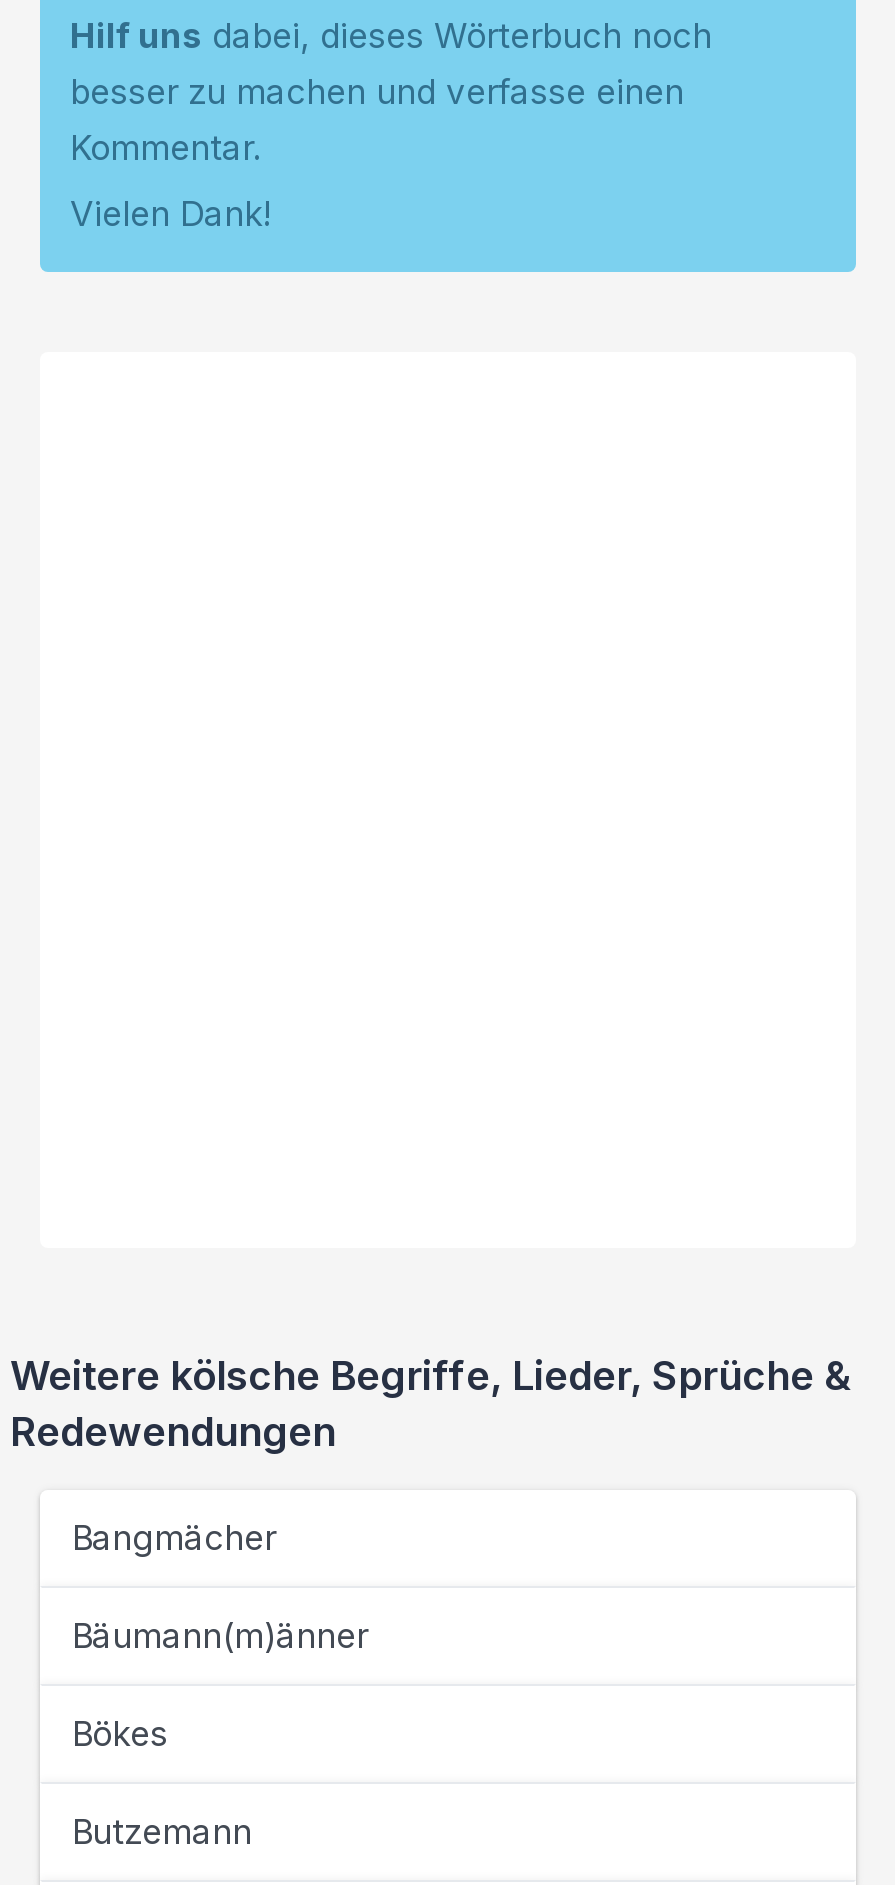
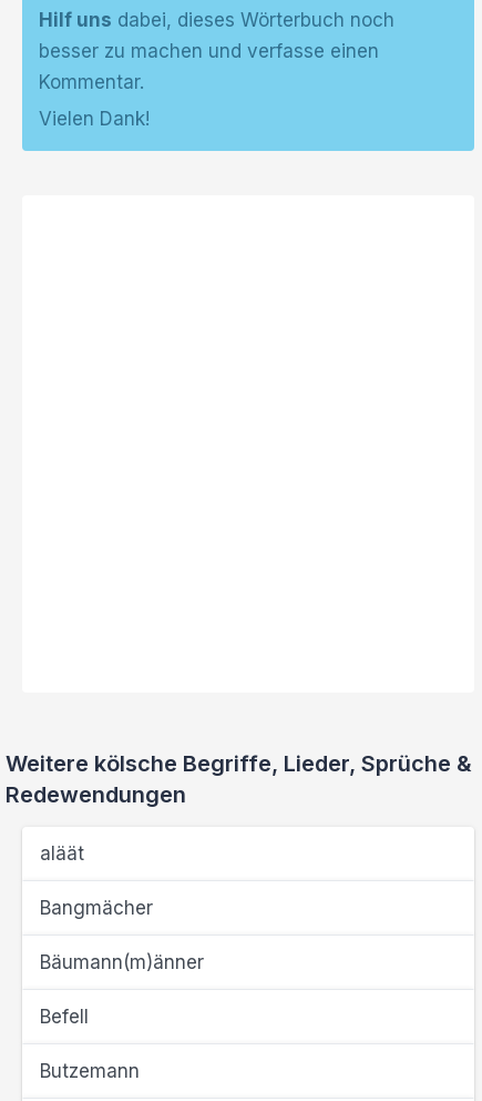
+ aläät

- Bökes
+ Befell
